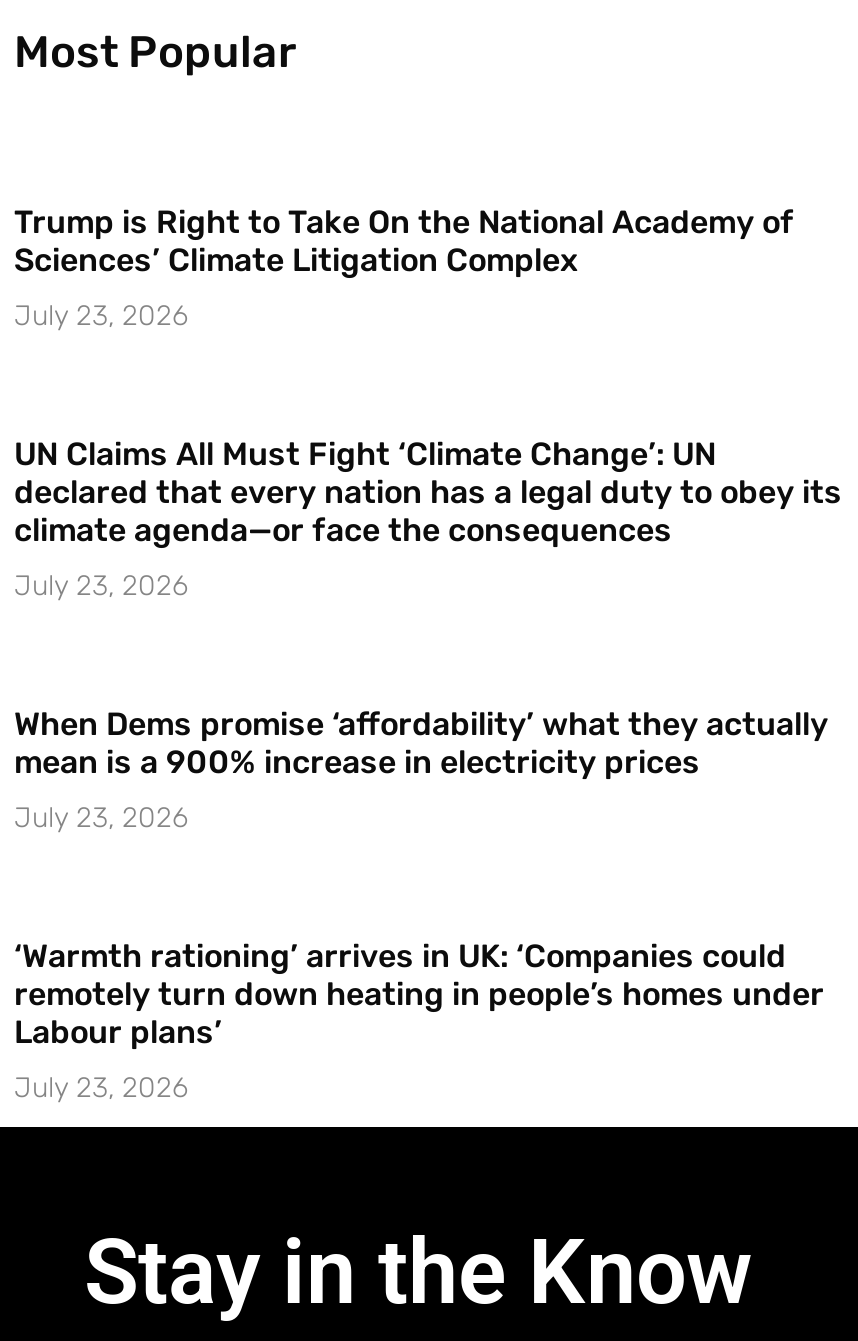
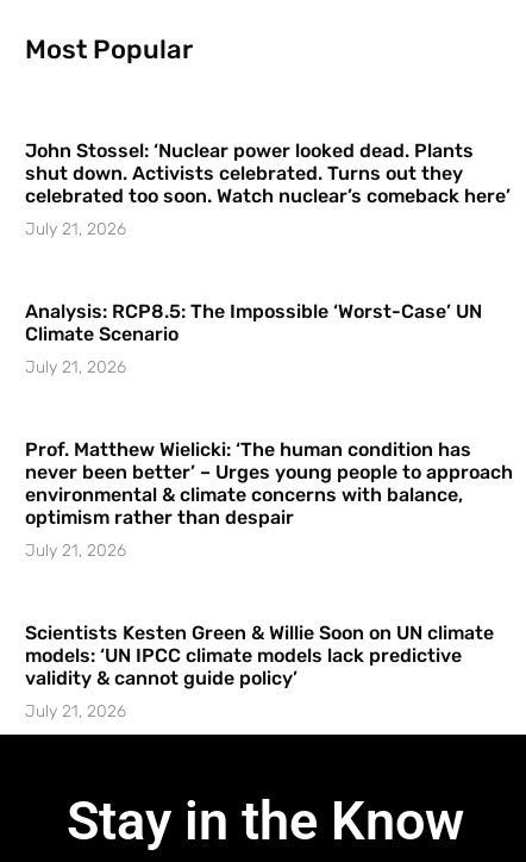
- Trump is Right to Take On the National Academy of
- Sciences’ Climate Litigation Complex
+ John Stossel: ‘Nuclear power looked dead. Plants
+ shut down. Activists celebrated. Turns out they
+ celebrated too soon. Watch nuclear’s comeback here’

- July 23, 2026
+ July 21, 2026

- UN Claims All Must Fight ‘Climate Change’: UN
- declared that every nation has a legal duty to obey its
- climate agenda—or face the consequences
+ Analysis: RCP8.5: The Impossible ‘Worst-Case’ UN
+ Climate Scenario

- July 23, 2026
+ July 21, 2026

- When Dems promise ‘affordability’ what they actually
- mean is a 900% increase in electricity prices
+ Prof. Matthew Wielicki: ‘The human condition has
+ never been better’ – Urges young people to approach
+ environmental & climate concerns with balance,
+ optimism rather than despair

- July 23, 2026
+ July 21, 2026

- ‘Warmth rationing’ arrives in UK: ‘Companies could
- remotely turn down heating in people’s homes under
- Labour plans’
+ Scientists Kesten Green & Willie Soon on UN climate
+ models: ‘UN IPCC climate models lack predictive
+ validity & cannot guide policy’

- July 23, 2026
+ July 21, 2026
